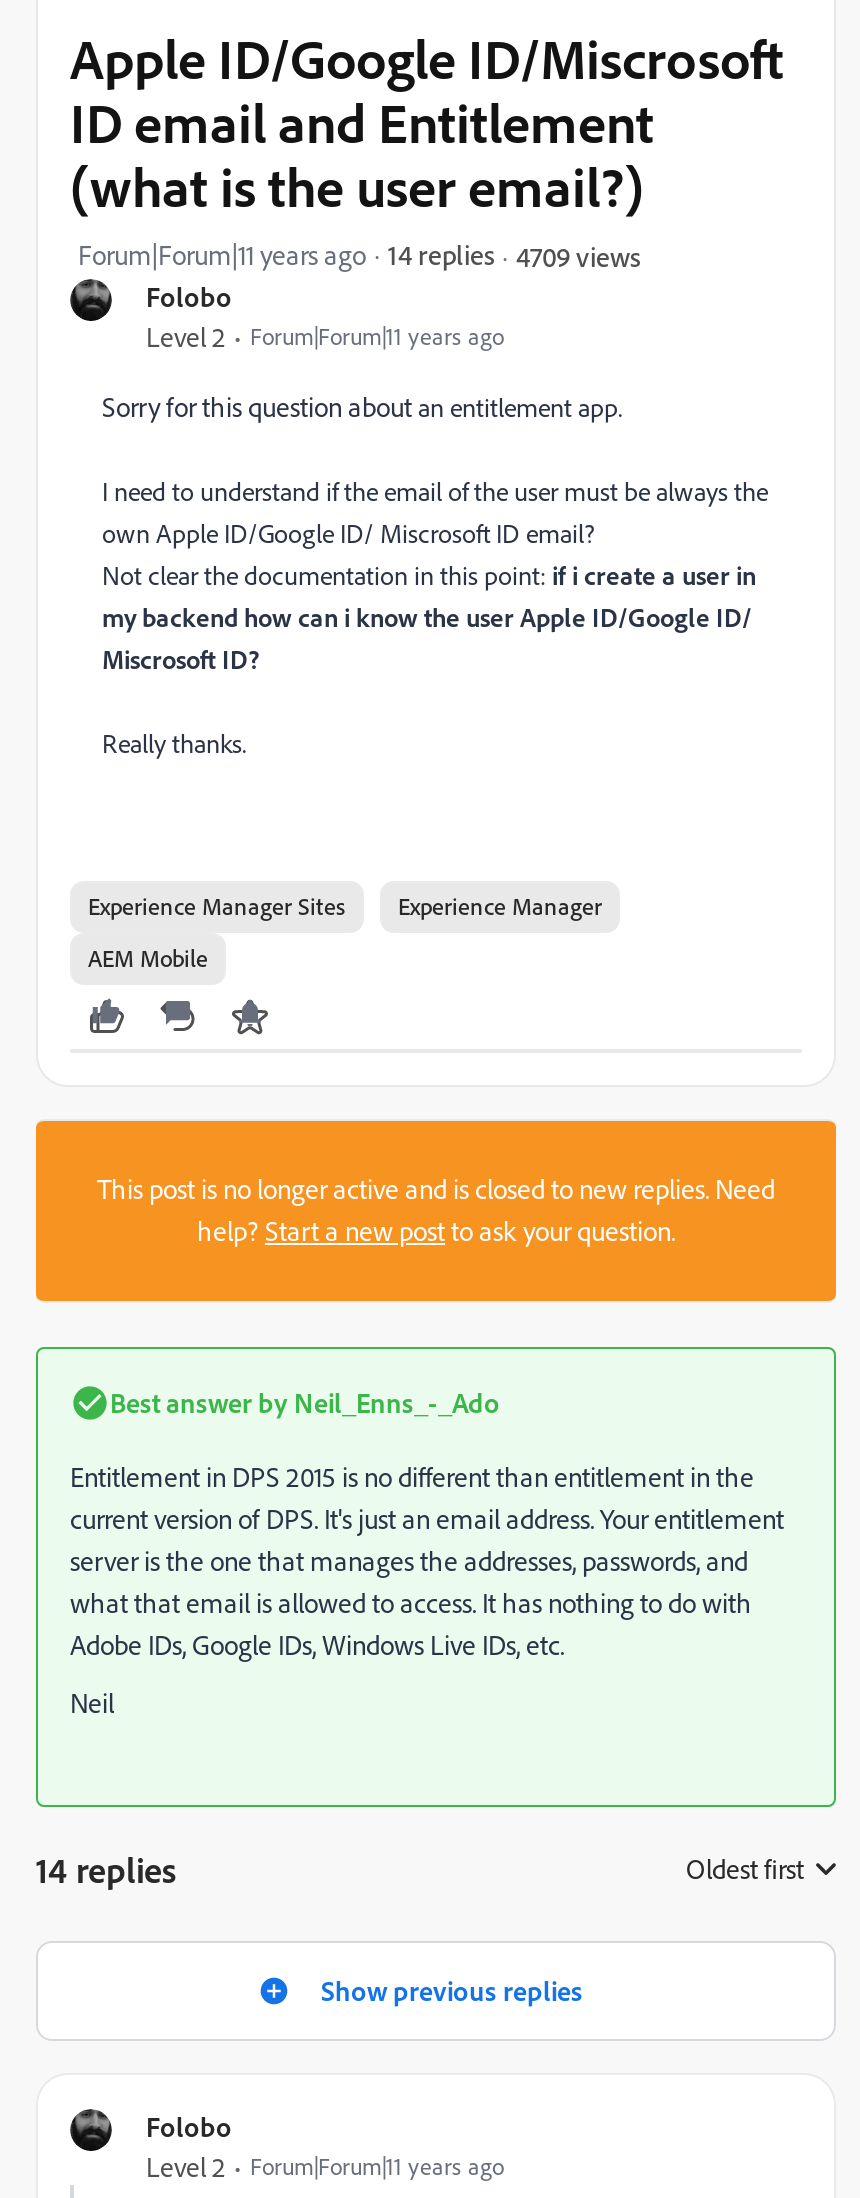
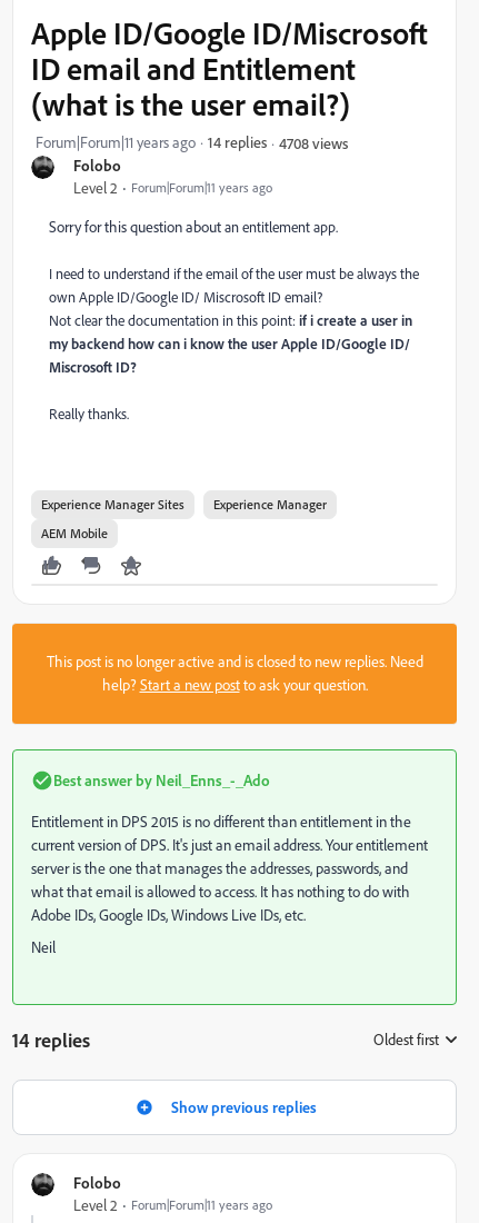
- 4709 views
+ 4708 views
